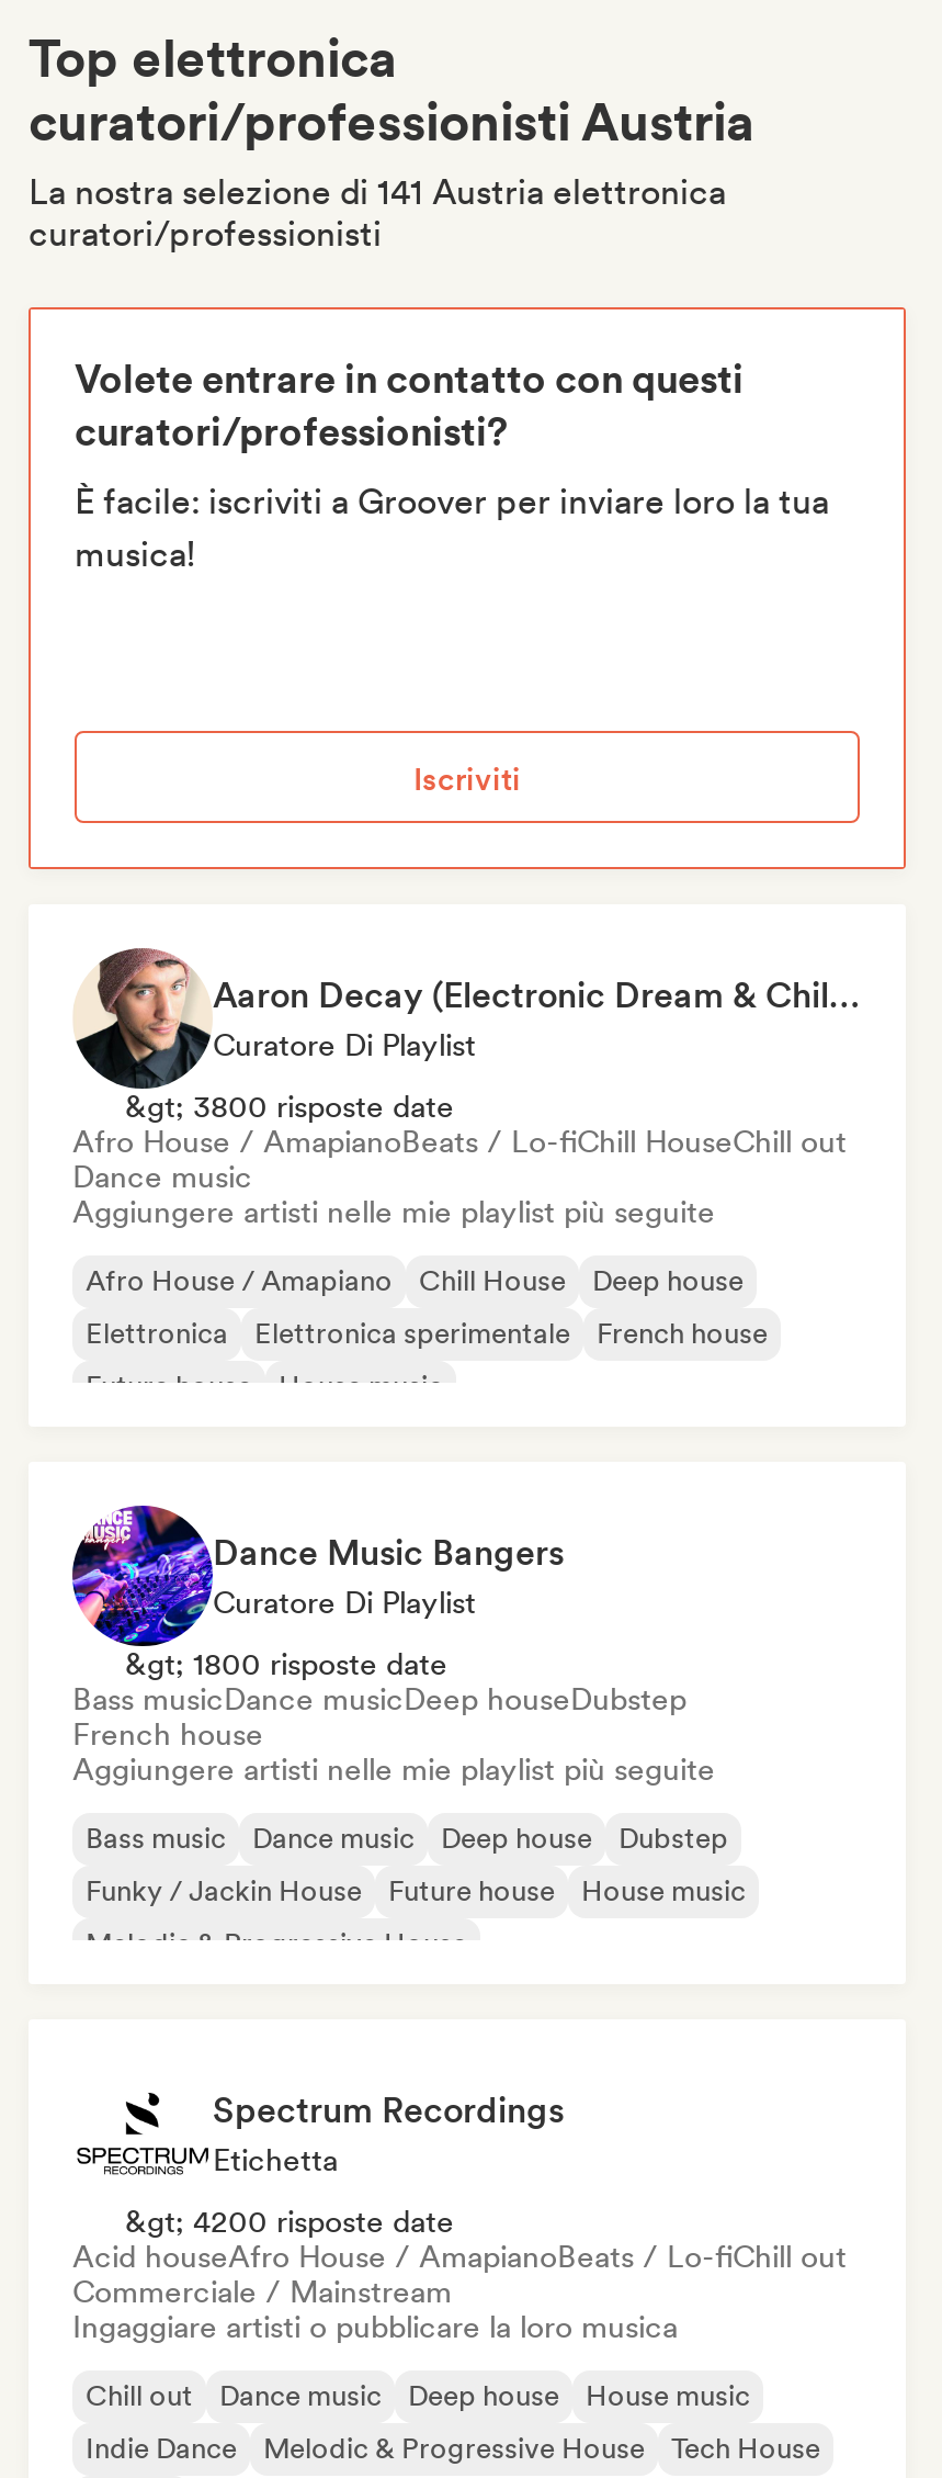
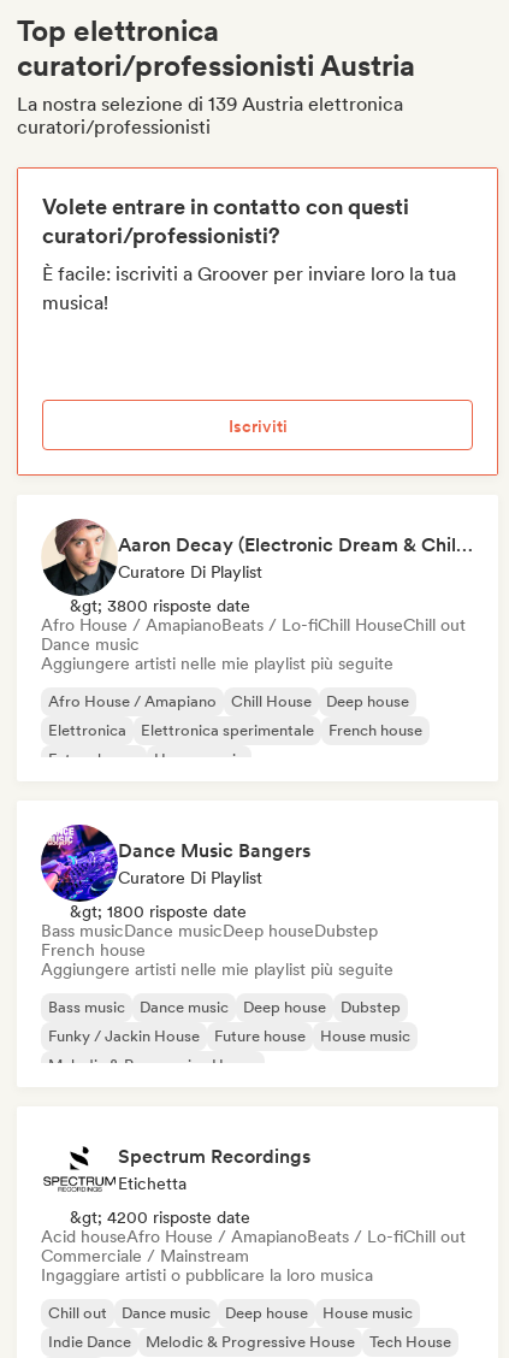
- La nostra selezione di 141 Austria elettronica
+ La nostra selezione di 139 Austria elettronica
